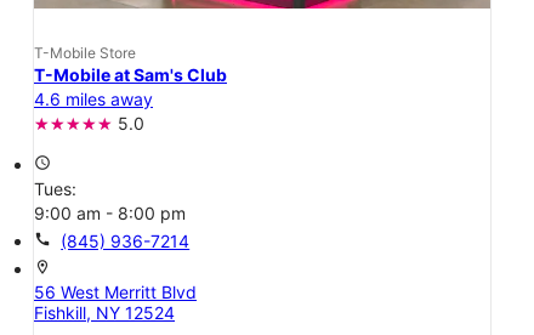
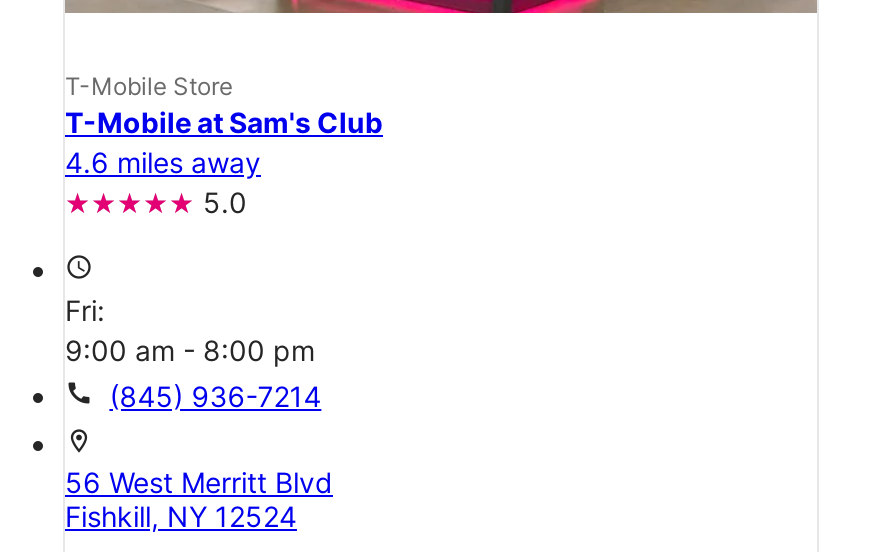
- Tues:
+ Fri:
